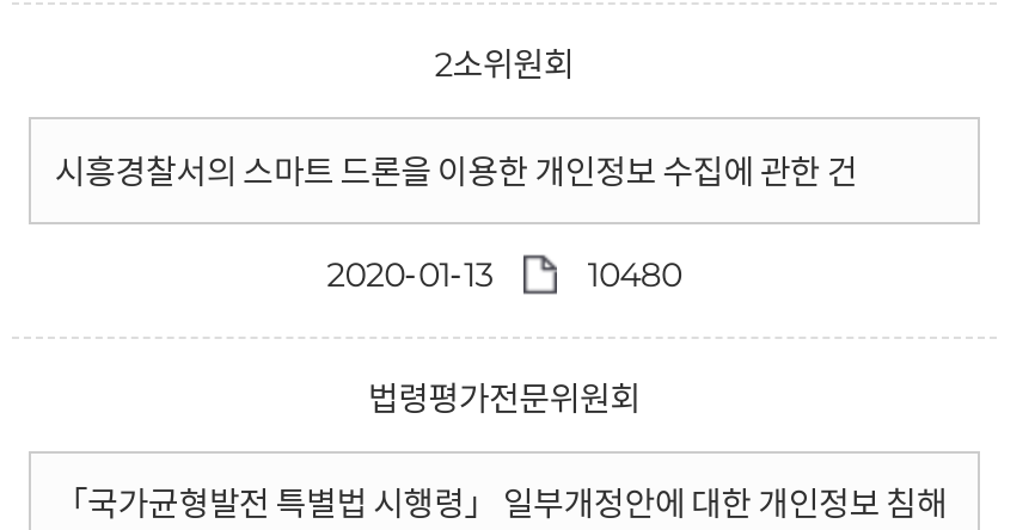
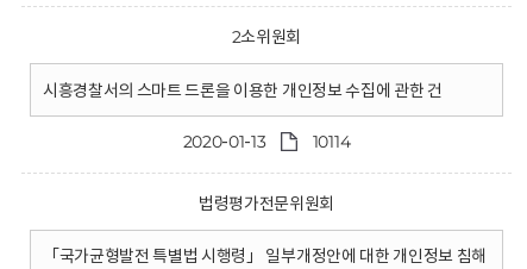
- 10480
+ 10114
